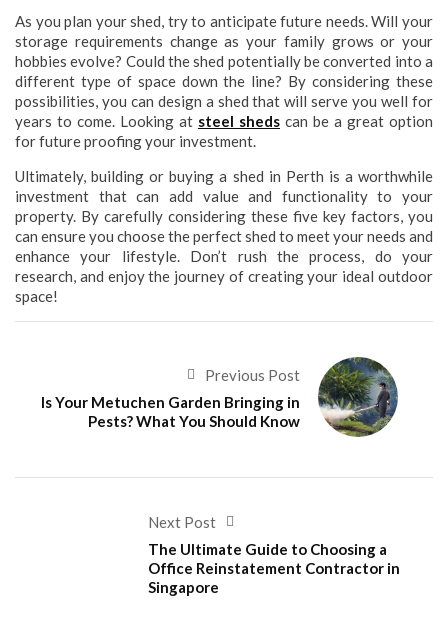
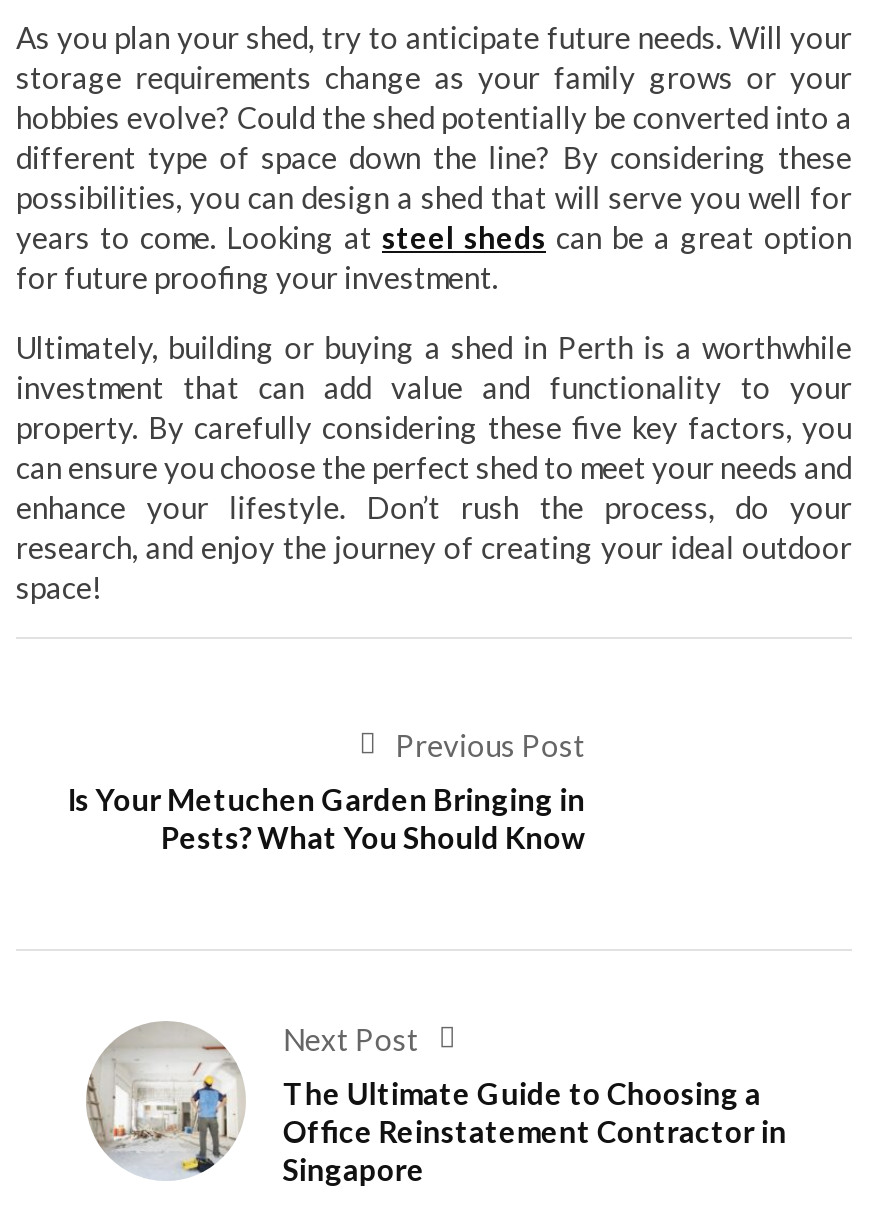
- [image]

+ [image]
